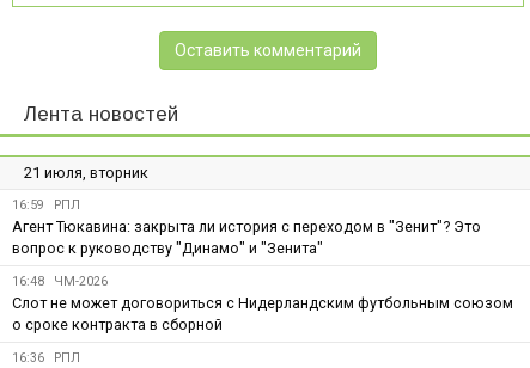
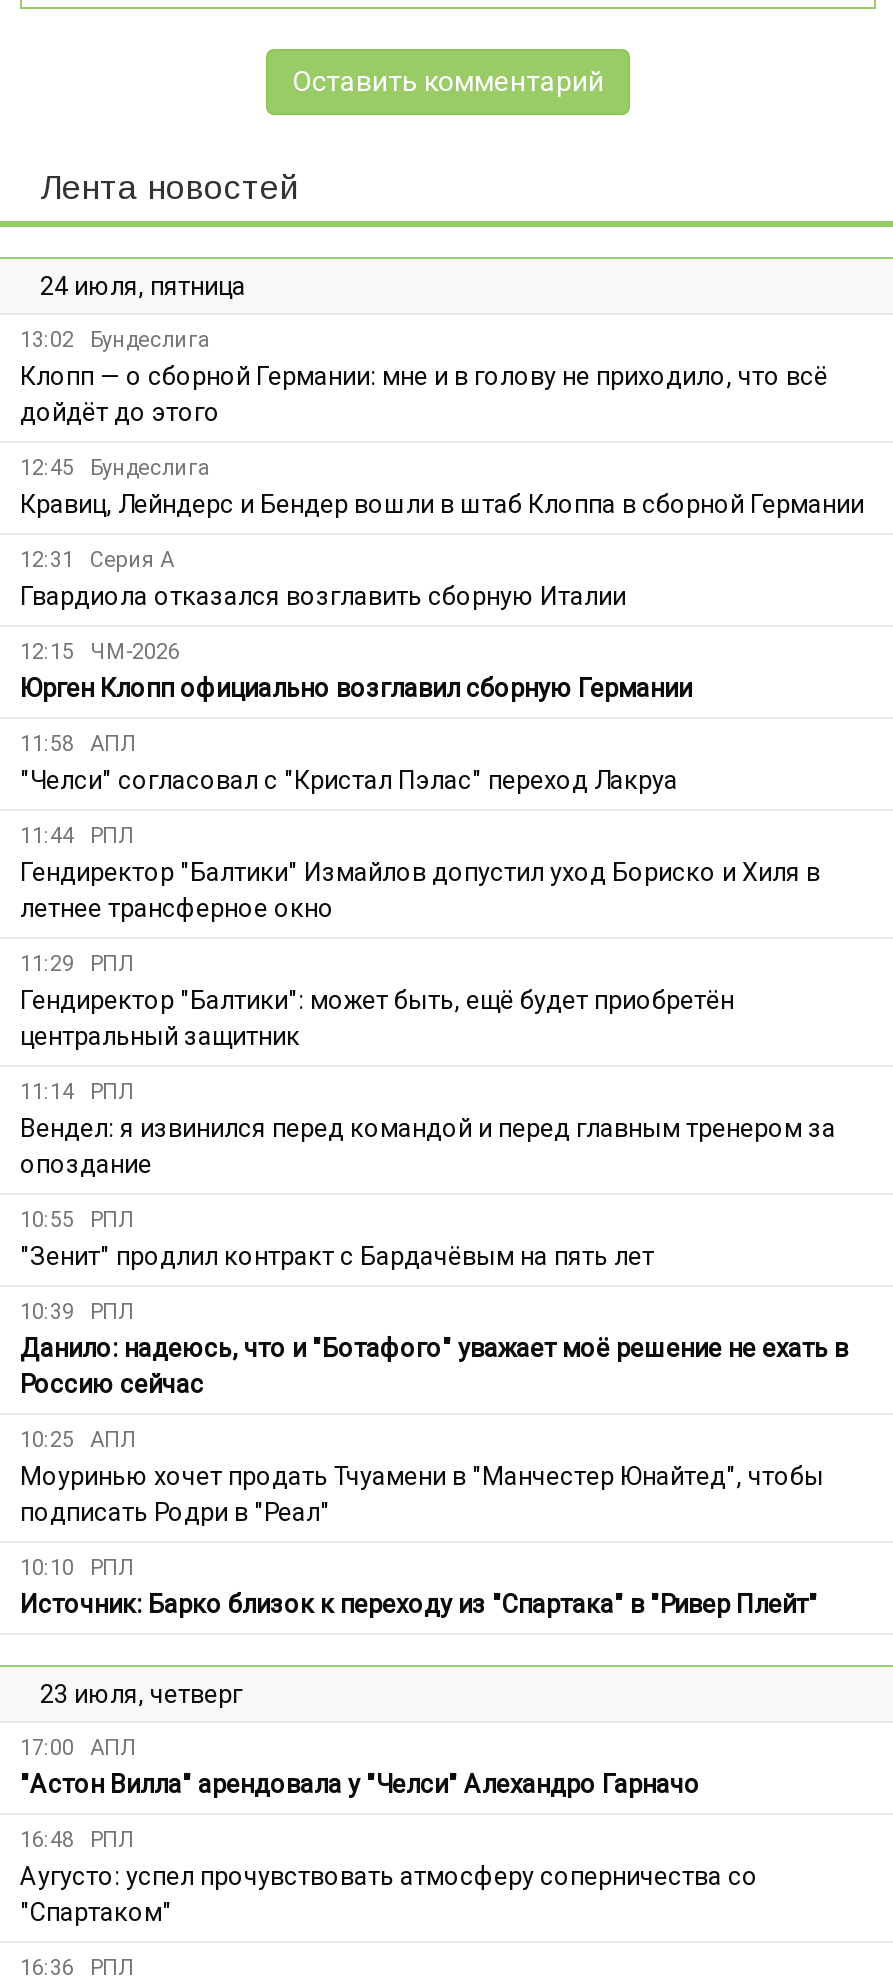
- 21 июля, вторник
- 16:59 РПЛ
- Агент Тюкавина: закрыта ли история с переходом в "Зенит"? Это
- вопрос к руководству "Динамо" и "Зенита"
- 16:48 ЧМ-2026
- Слот не может договориться с Нидерландским футбольным союзом
- о сроке контракта в сборной
+ 24 июля, пятница
+ 13:02 Бундеслига
+ Клопп — о сборной Германии: мне и в голову не приходило, что всё
+ дойдёт до этого
+ 12:45 Бундеслига
+ Кравиц, Лейндерс и Бендер вошли в штаб Клоппа в сборной Германии
+ 12:31 Серия А
+ Гвардиола отказался возглавить сборную Италии
+ 12:15 ЧМ-2026
+ Юрген Клопп официально возглавил сборную Германии
+ 11:58 АПЛ
+ "Челси" согласовал с "Кристал Пэлас" переход Лакруа
+ 11:44 РПЛ
+ Гендиректор "Балтики" Измайлов допустил уход Бориско и Хиля в
+ летнее трансферное окно
+ 11:29 РПЛ
+ Гендиректор "Балтики": может быть, ещё будет приобретён
+ центральный защитник
+ 11:14 РПЛ
+ Вендел: я извинился перед командой и перед главным тренером за
+ опоздание
+ 10:55 РПЛ
+ "Зенит" продлил контракт с Бардачёвым на пять лет
+ 10:39 РПЛ
+ Данило: надеюсь, что и "Ботафого" уважает моё решение не ехать в
+ Россию сейчас
+ 10:25 АПЛ
+ Моуринью хочет продать Тчуамени в "Манчестер Юнайтед", чтобы
+ подписать Родри в "Реал"
+ 10:10 РПЛ
+ Источник: Барко близок к переходу из "Спартака" в "Ривер Плейт"
+ 23 июля, четверг
+ 17:00 АПЛ
+ "Астон Вилла" арендовала у "Челси" Алехандро Гарначо
+ 16:48 РПЛ
+ Аугусто: успел прочувствовать атмосферу соперничества со
+ "Спартаком"
